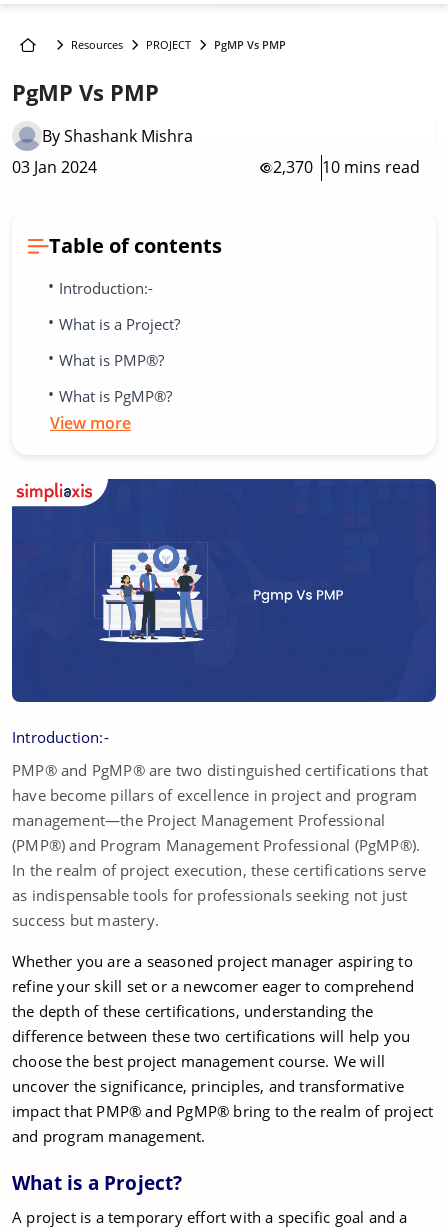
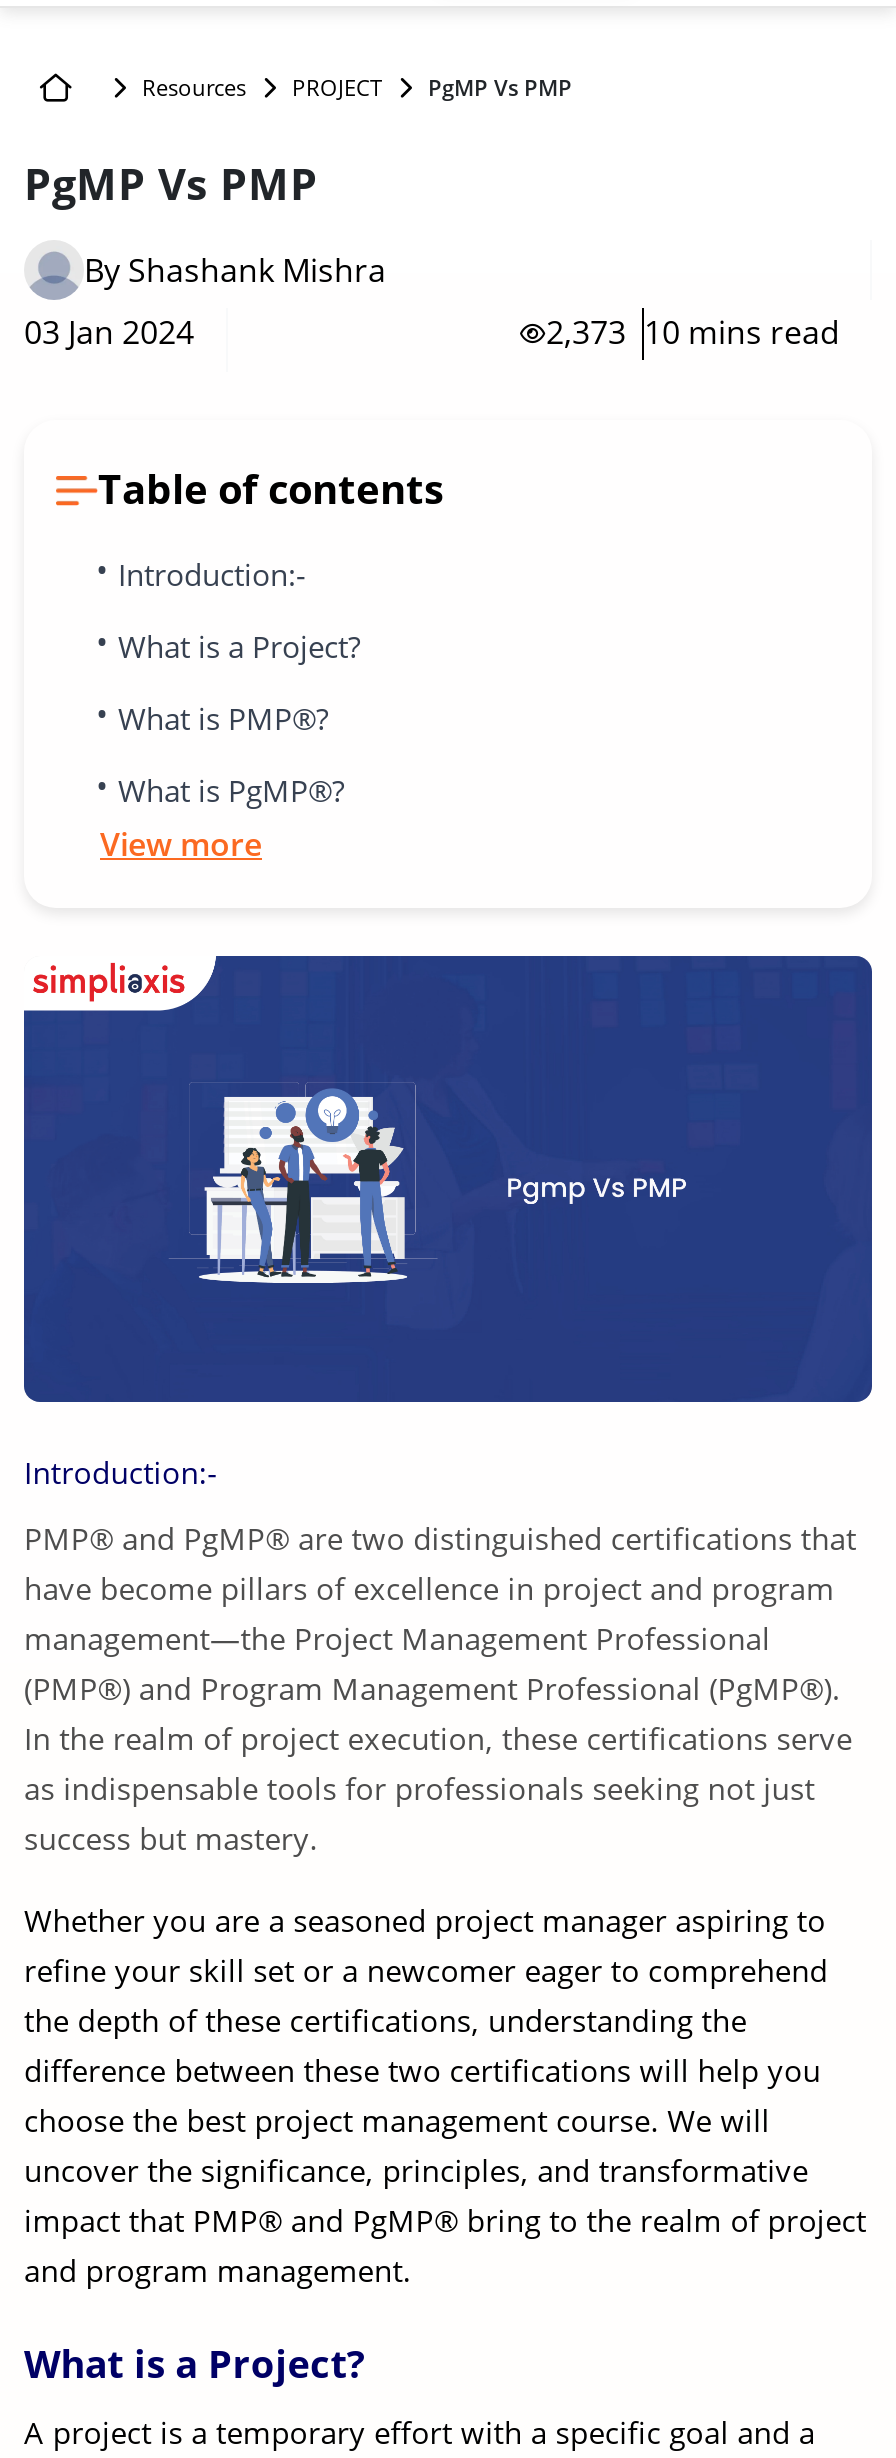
- 2,370 10 mins read
+ 2,373 10 mins read
